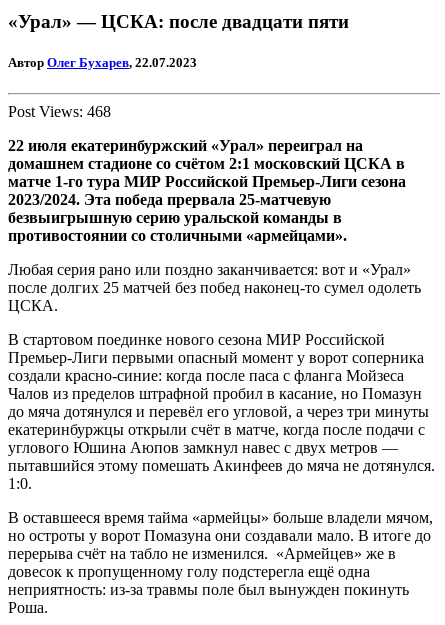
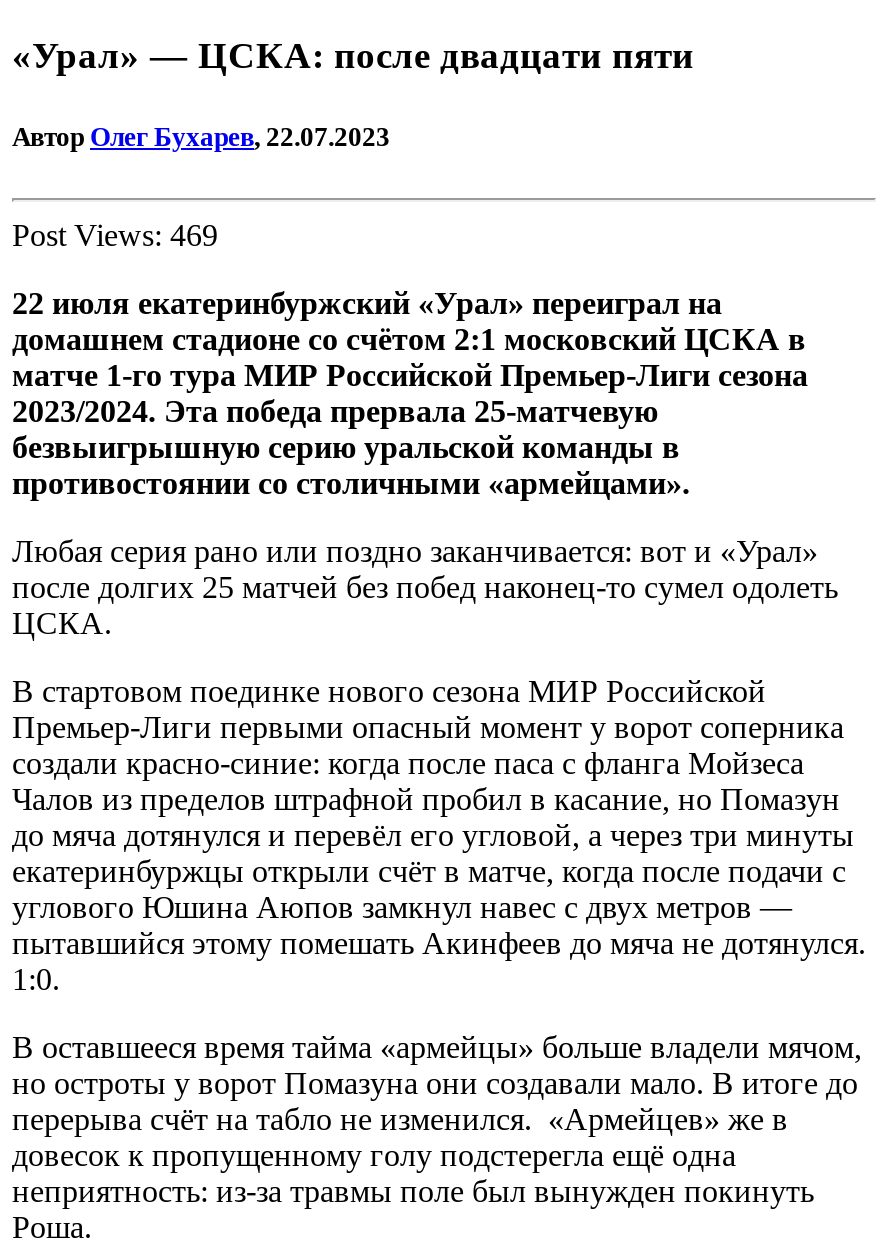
- Post Views: 468
+ Post Views: 469
